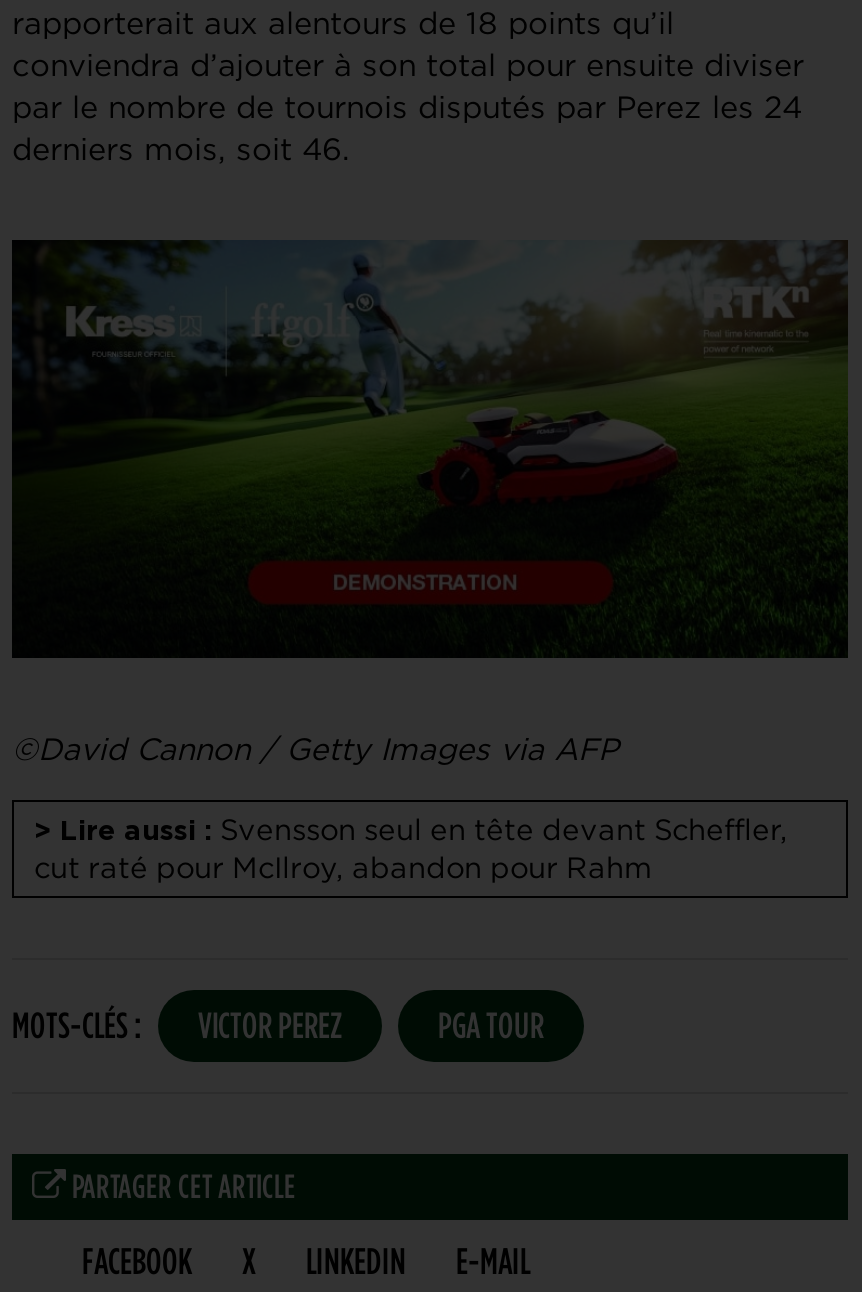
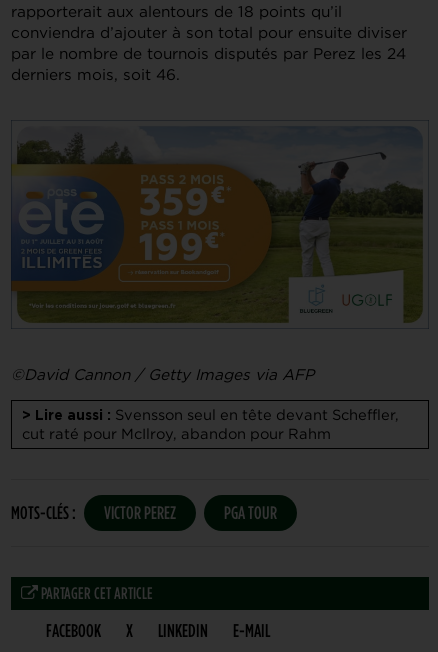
- [image]
+ [image]
